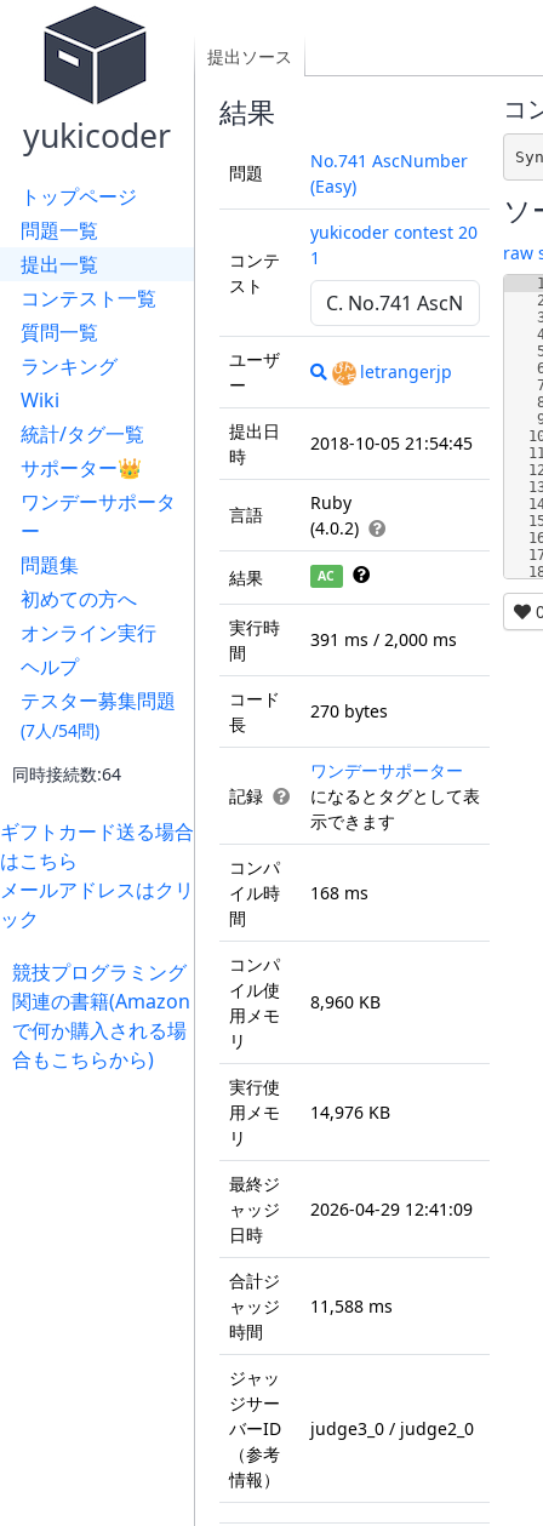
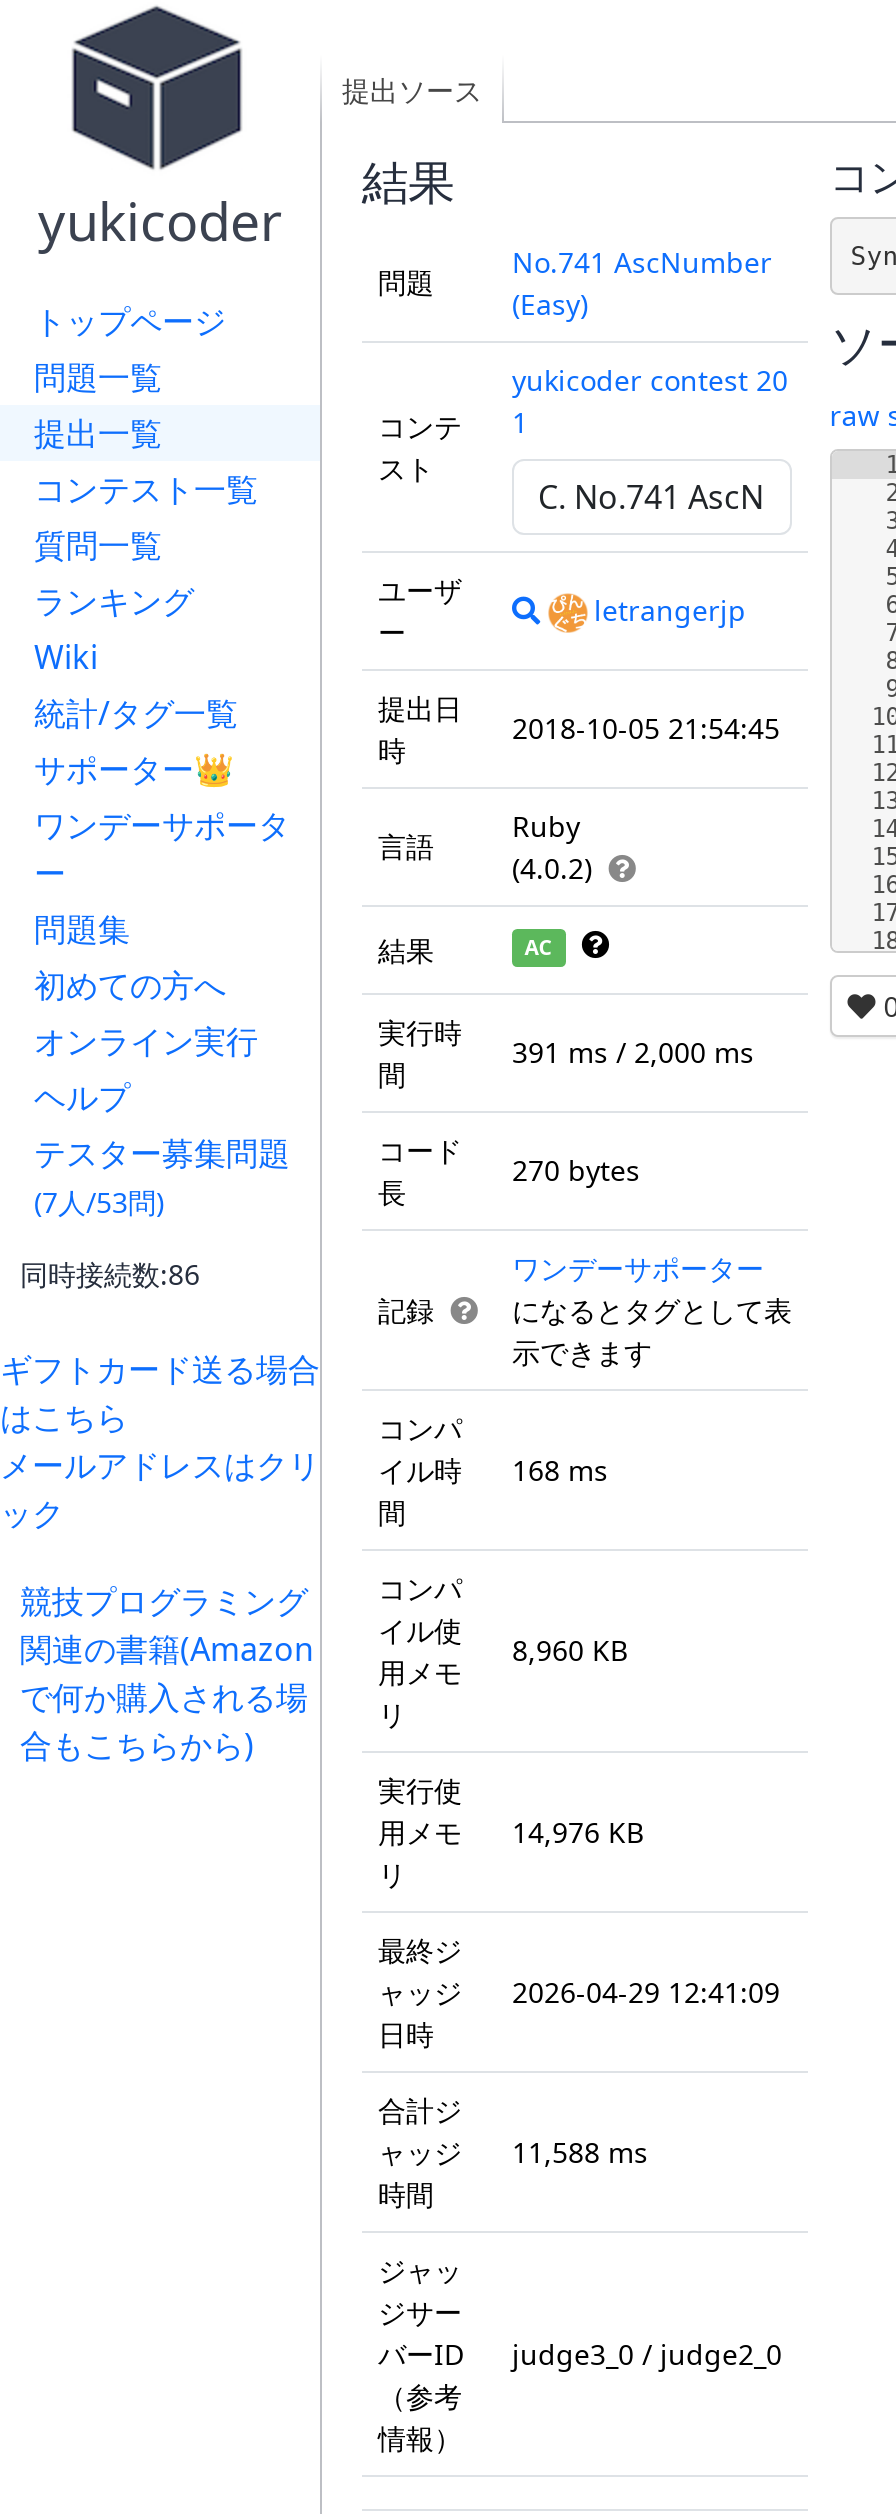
- (7人/54問)
+ (7人/53問)

- 同時接続数:64
+ 同時接続数:86
